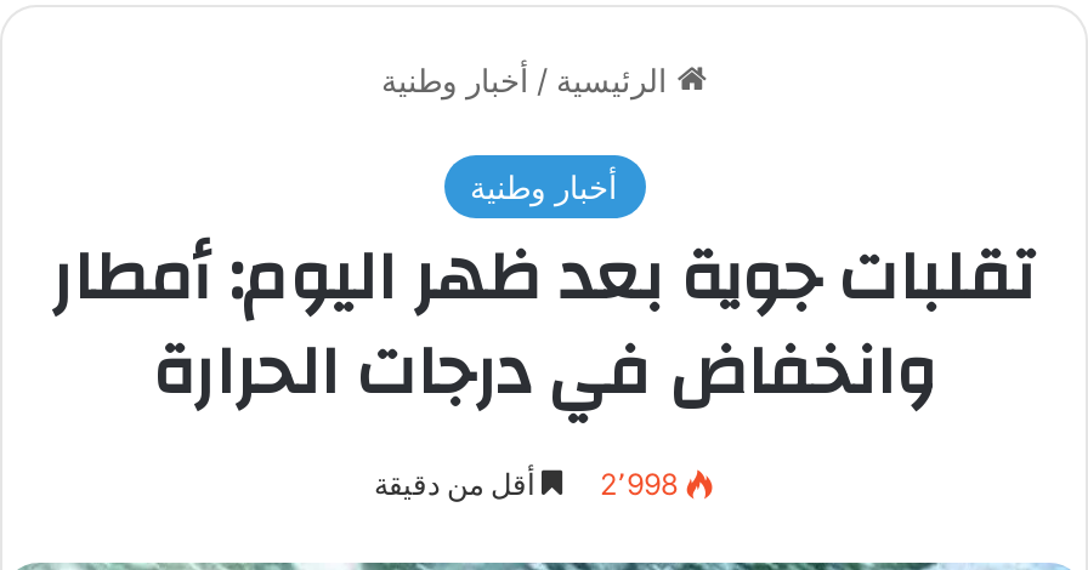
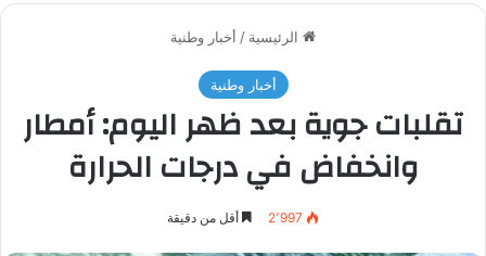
- 2٬998
+ 2٬997
